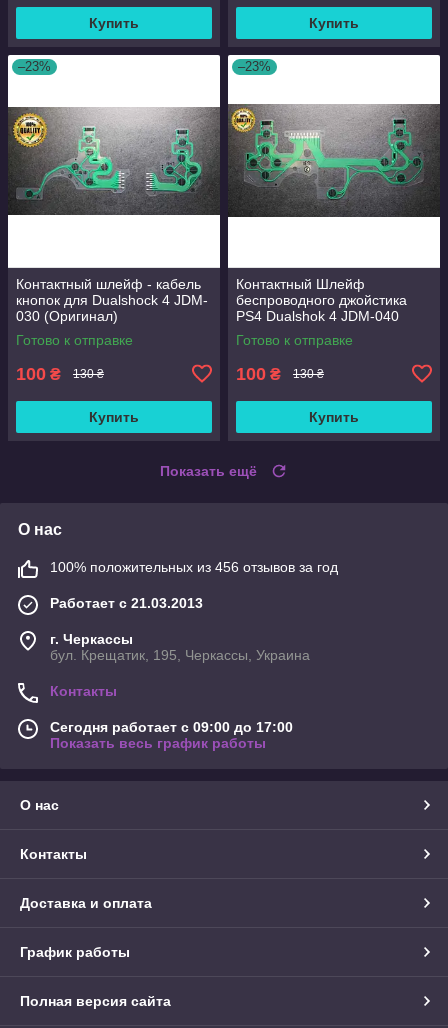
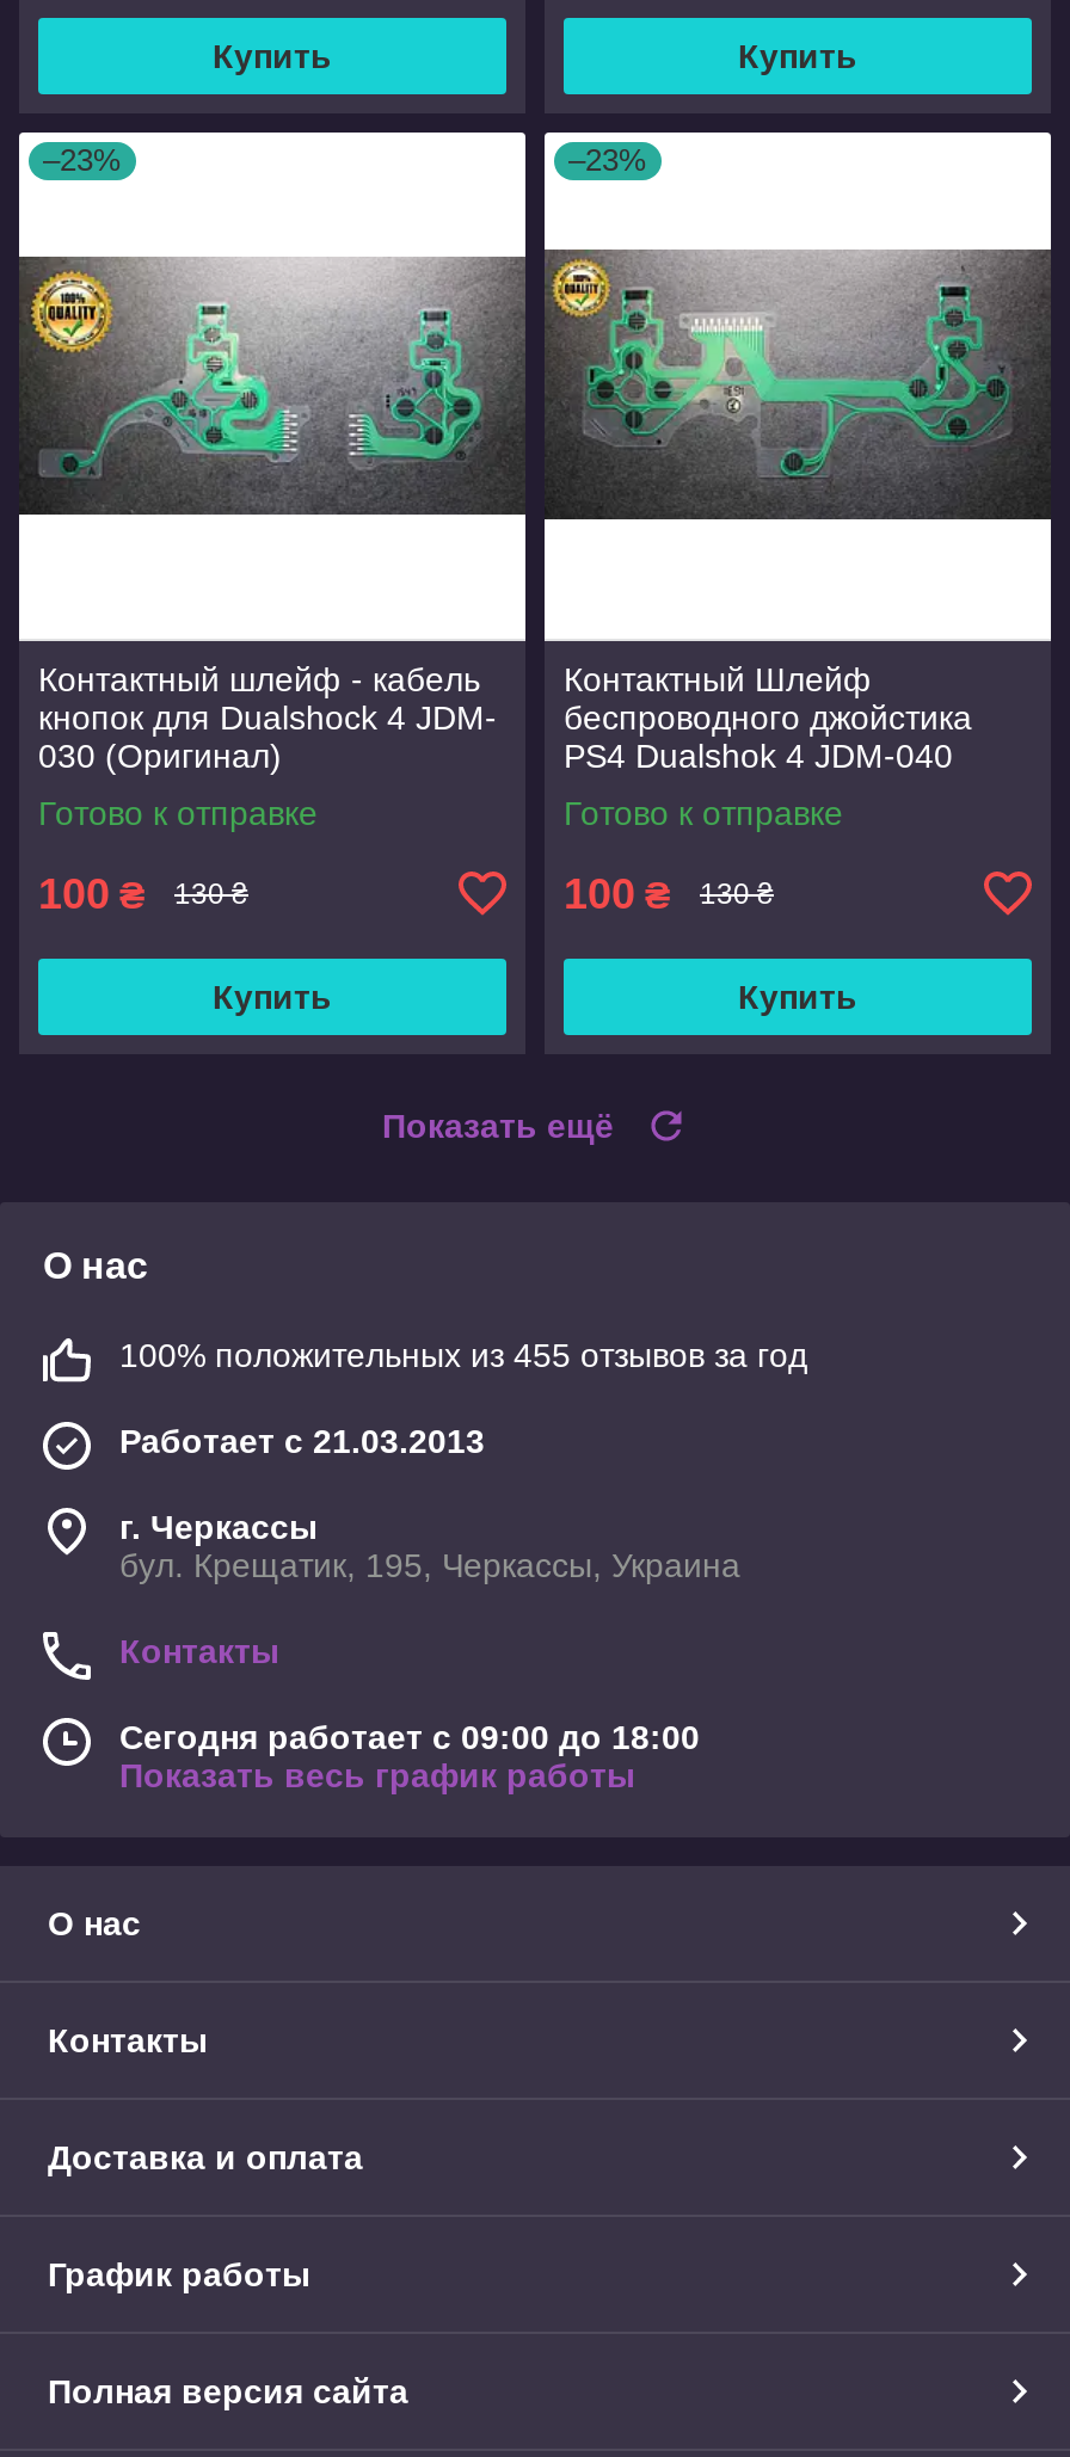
- 100% положительных из 456 отзывов за год
+ 100% положительных из 455 отзывов за год

- Сегодня работает с 09:00 до 17:00
+ Сегодня работает с 09:00 до 18:00
